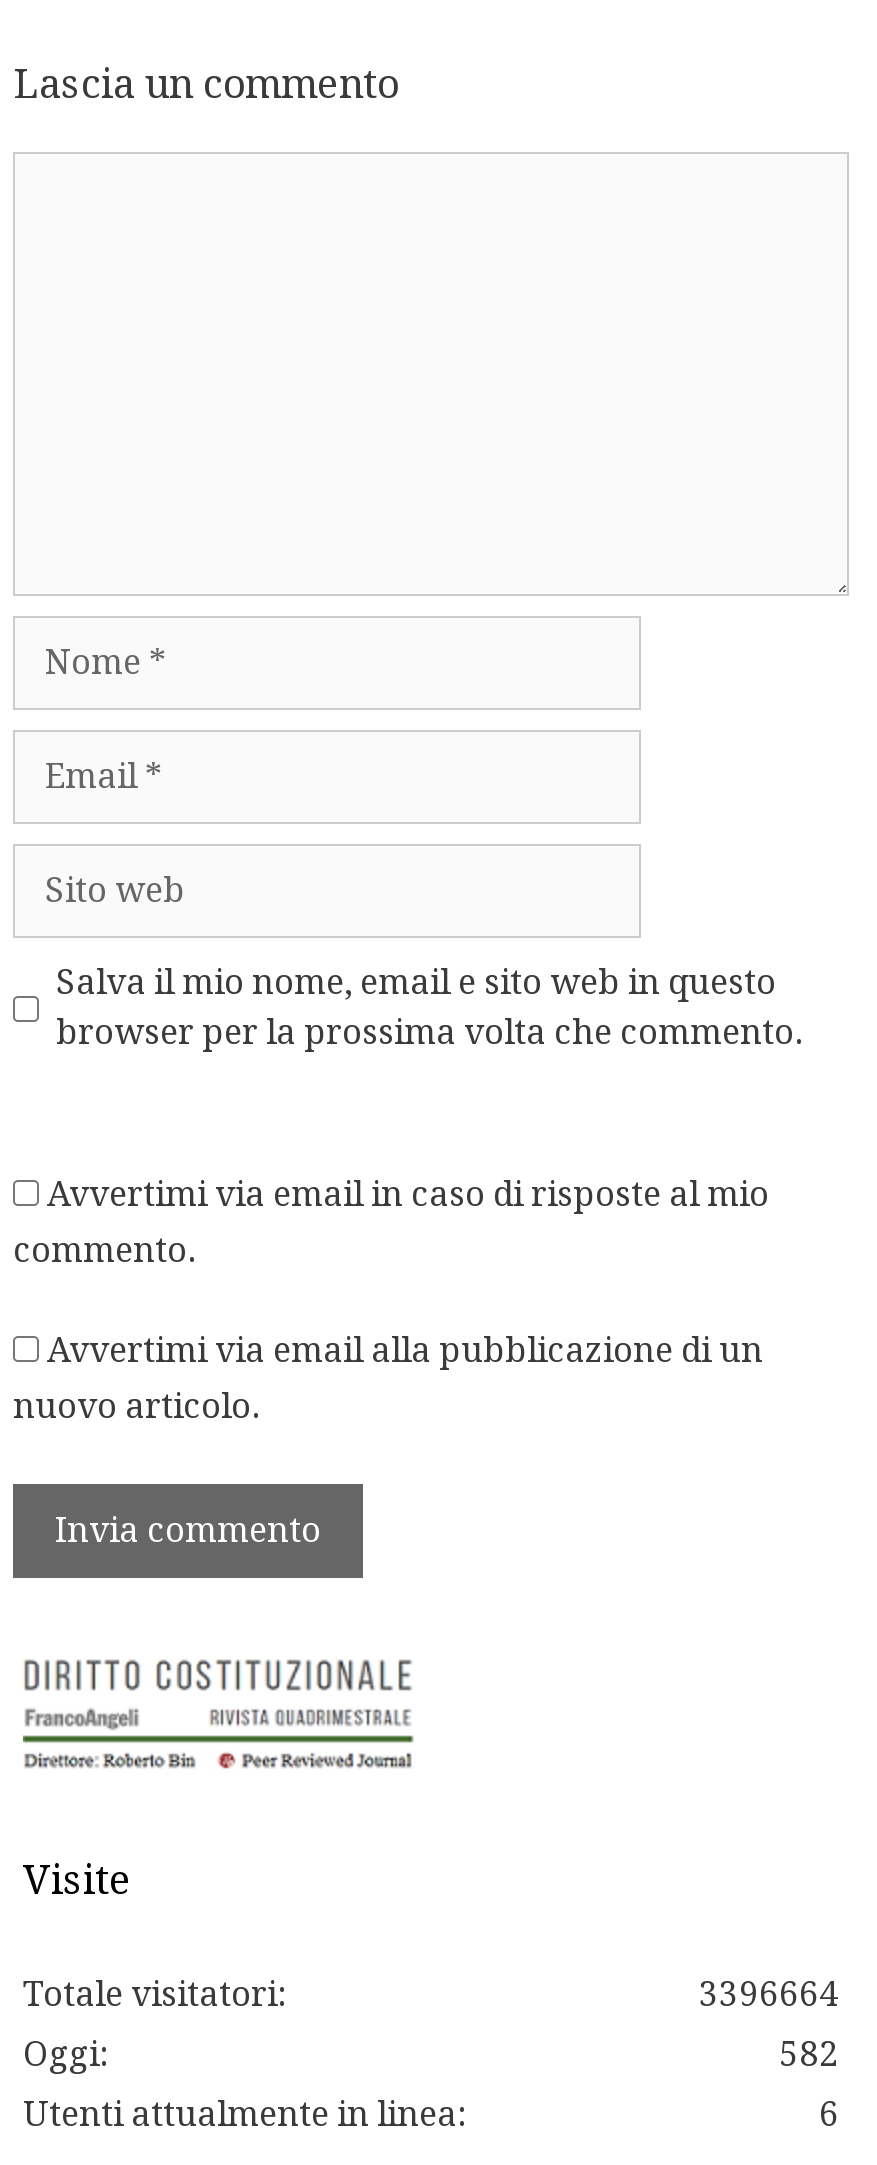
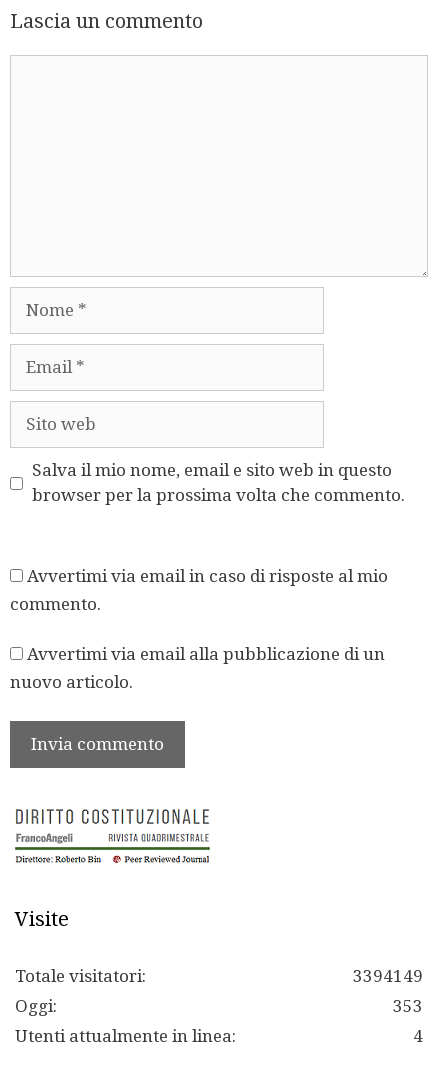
- 3396664
+ 3394149

- 582
+ 353

- 6
+ 4
